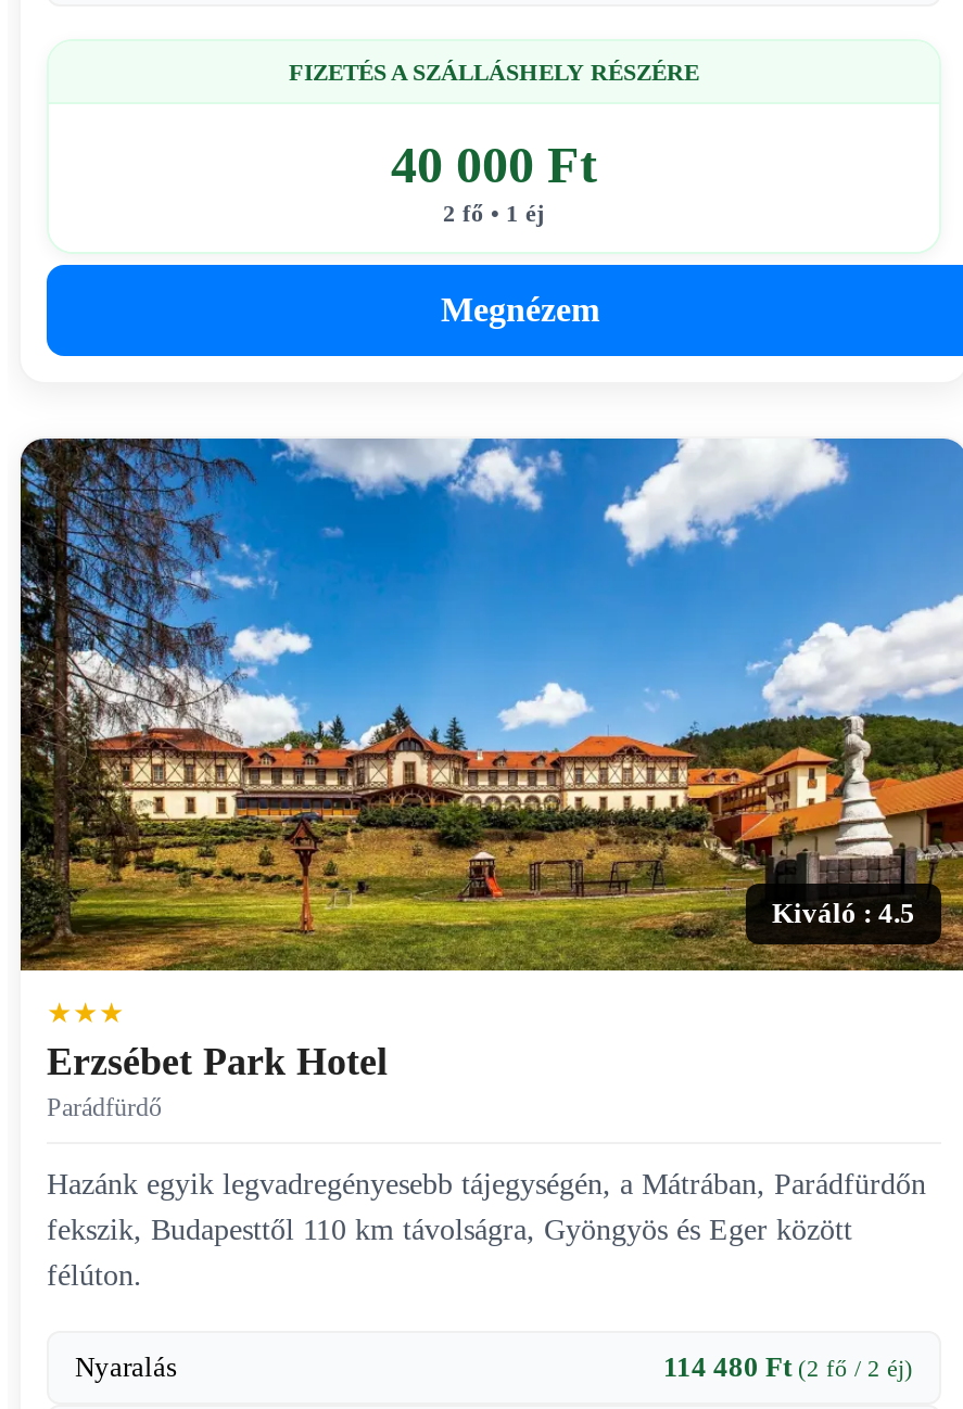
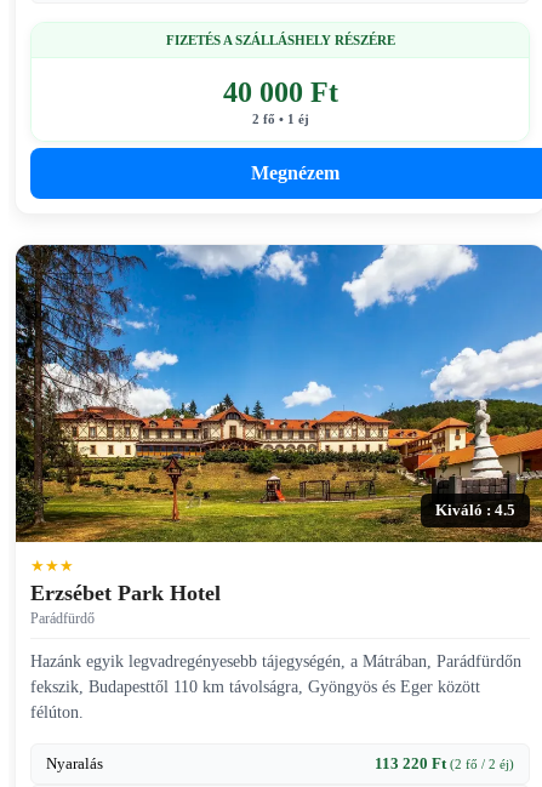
- 114 480 Ft (2 fő / 2 éj)
+ 113 220 Ft (2 fő / 2 éj)
